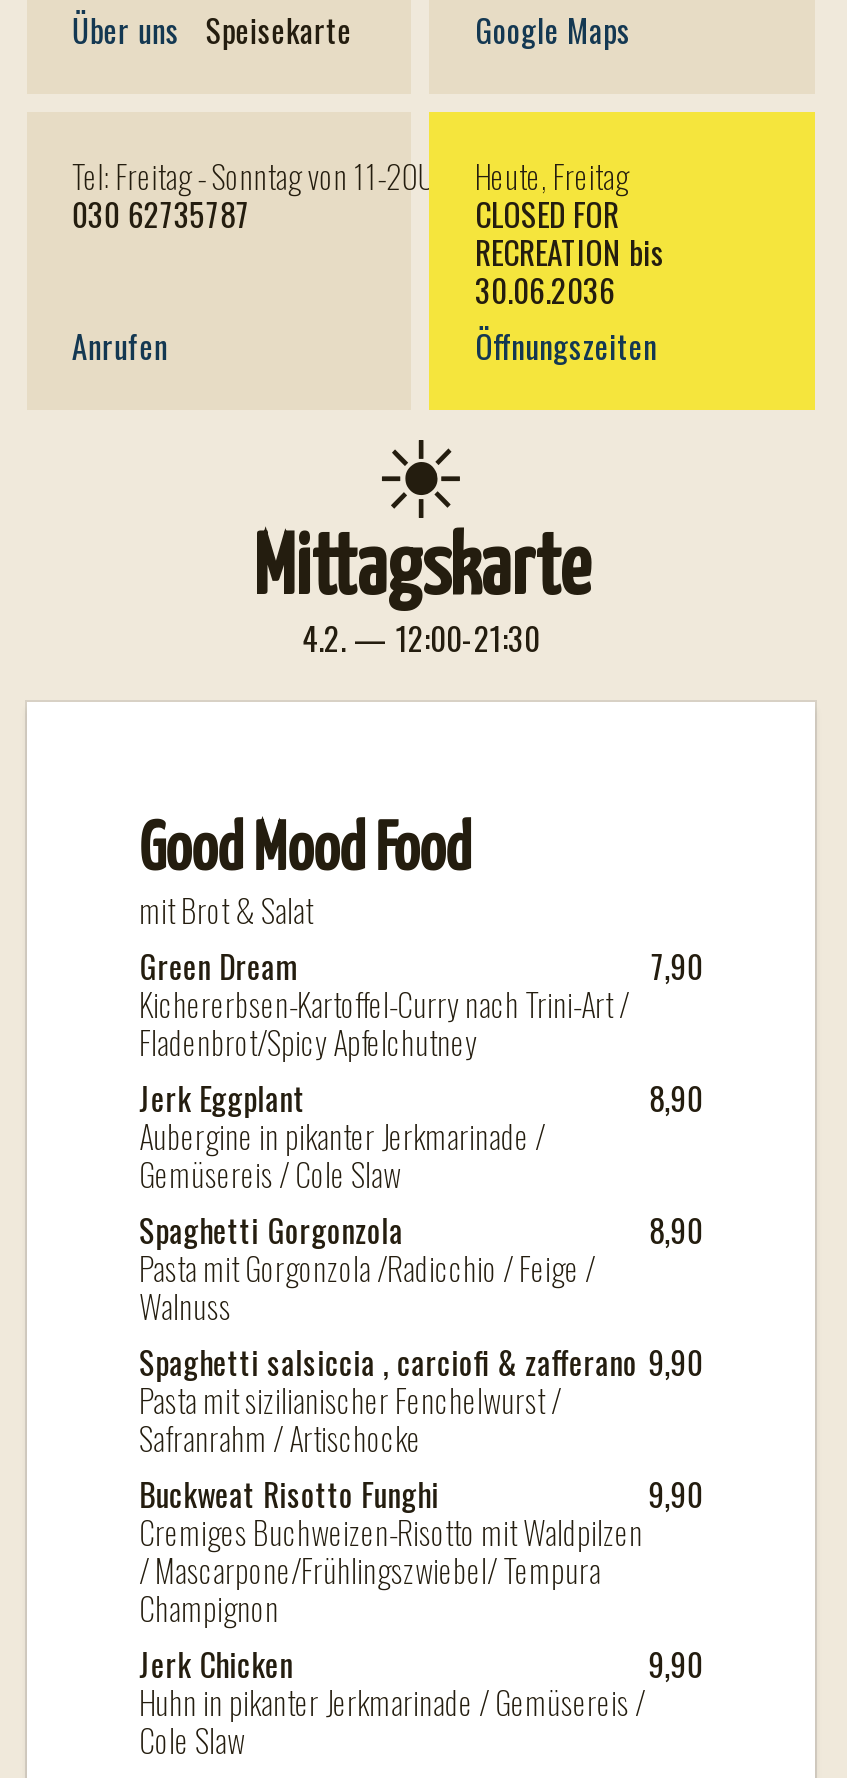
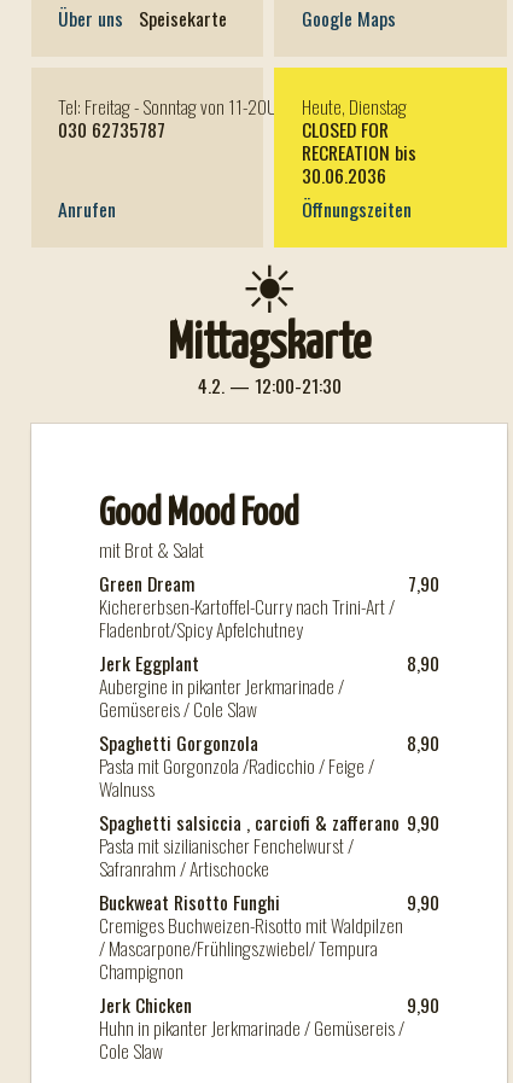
- Heute, Freitag
+ Heute, Dienstag
